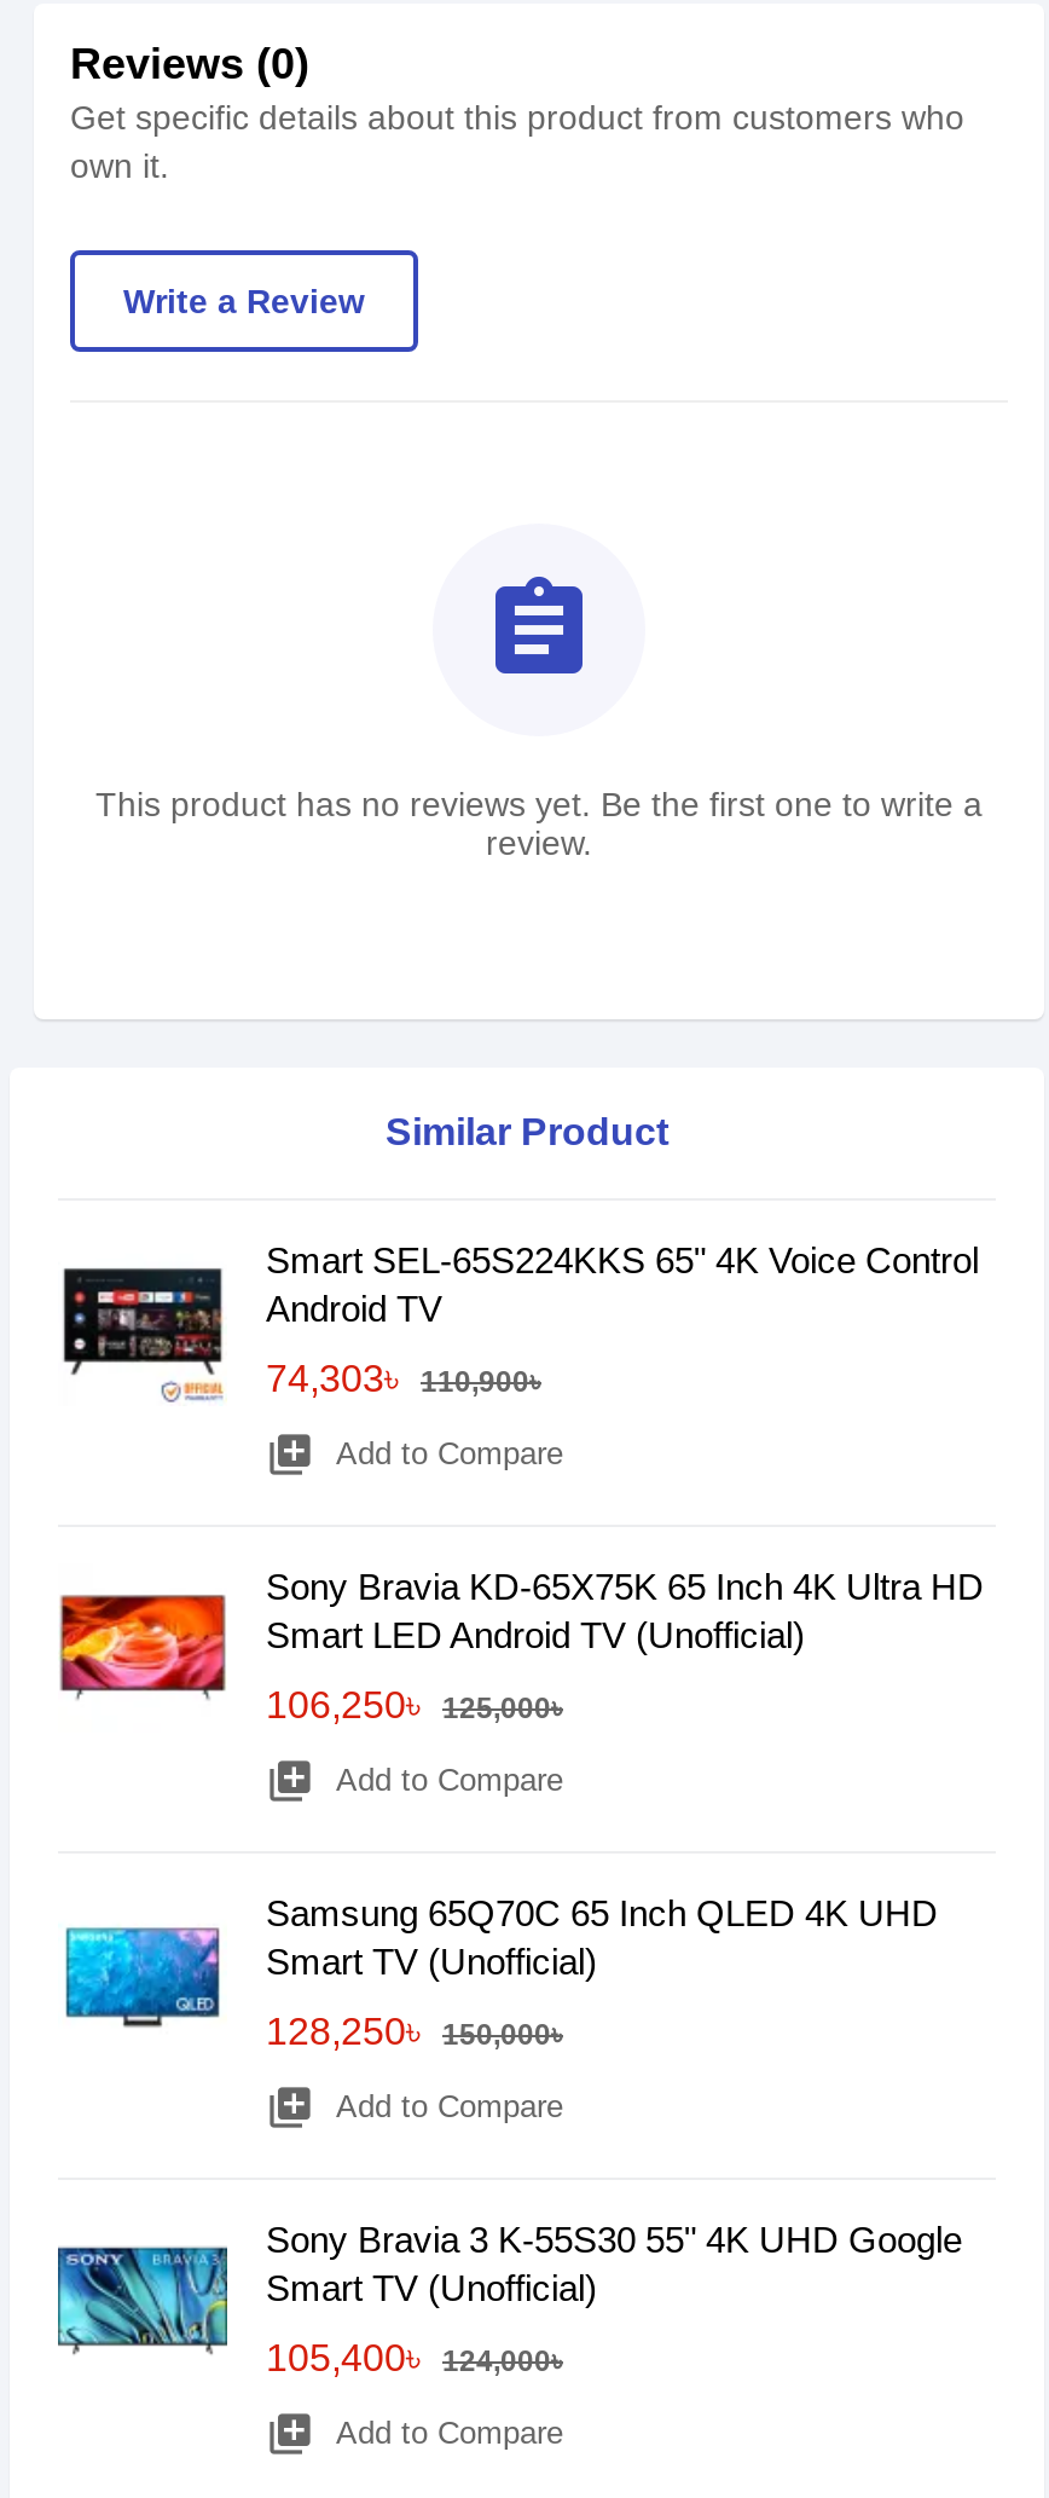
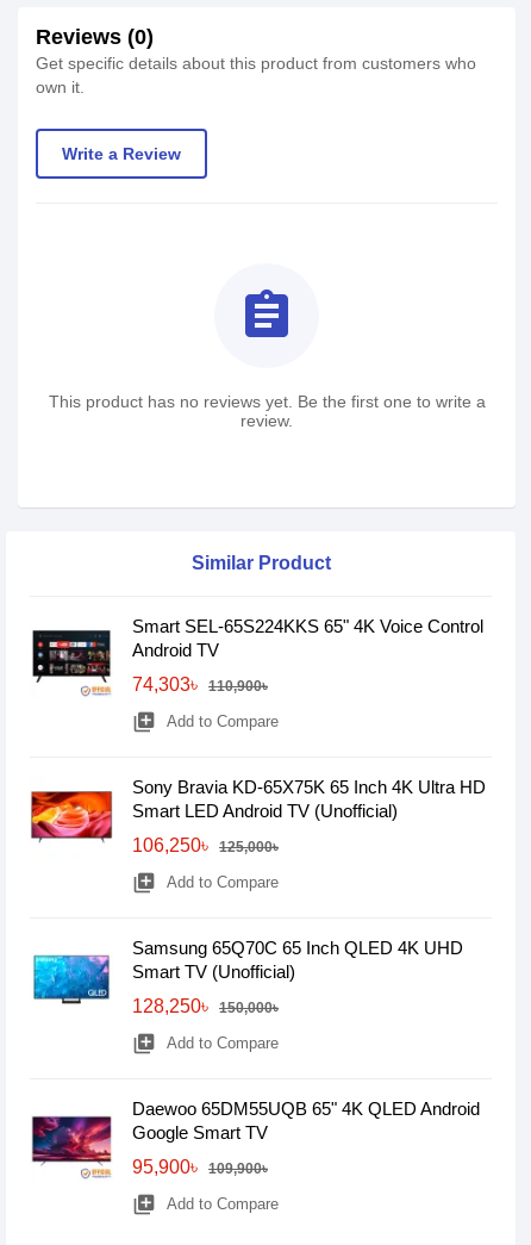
- [image]
- Sony Bravia 3 K-55S30 55" 4K UHD Google
- Smart TV (Unofficial)
+ [image]
+ Daewoo 65DM55UQB 65" 4K QLED Android
+ Google Smart TV

- 105,400৳
- 124,000৳
+ 95,900৳
+ 109,900৳
